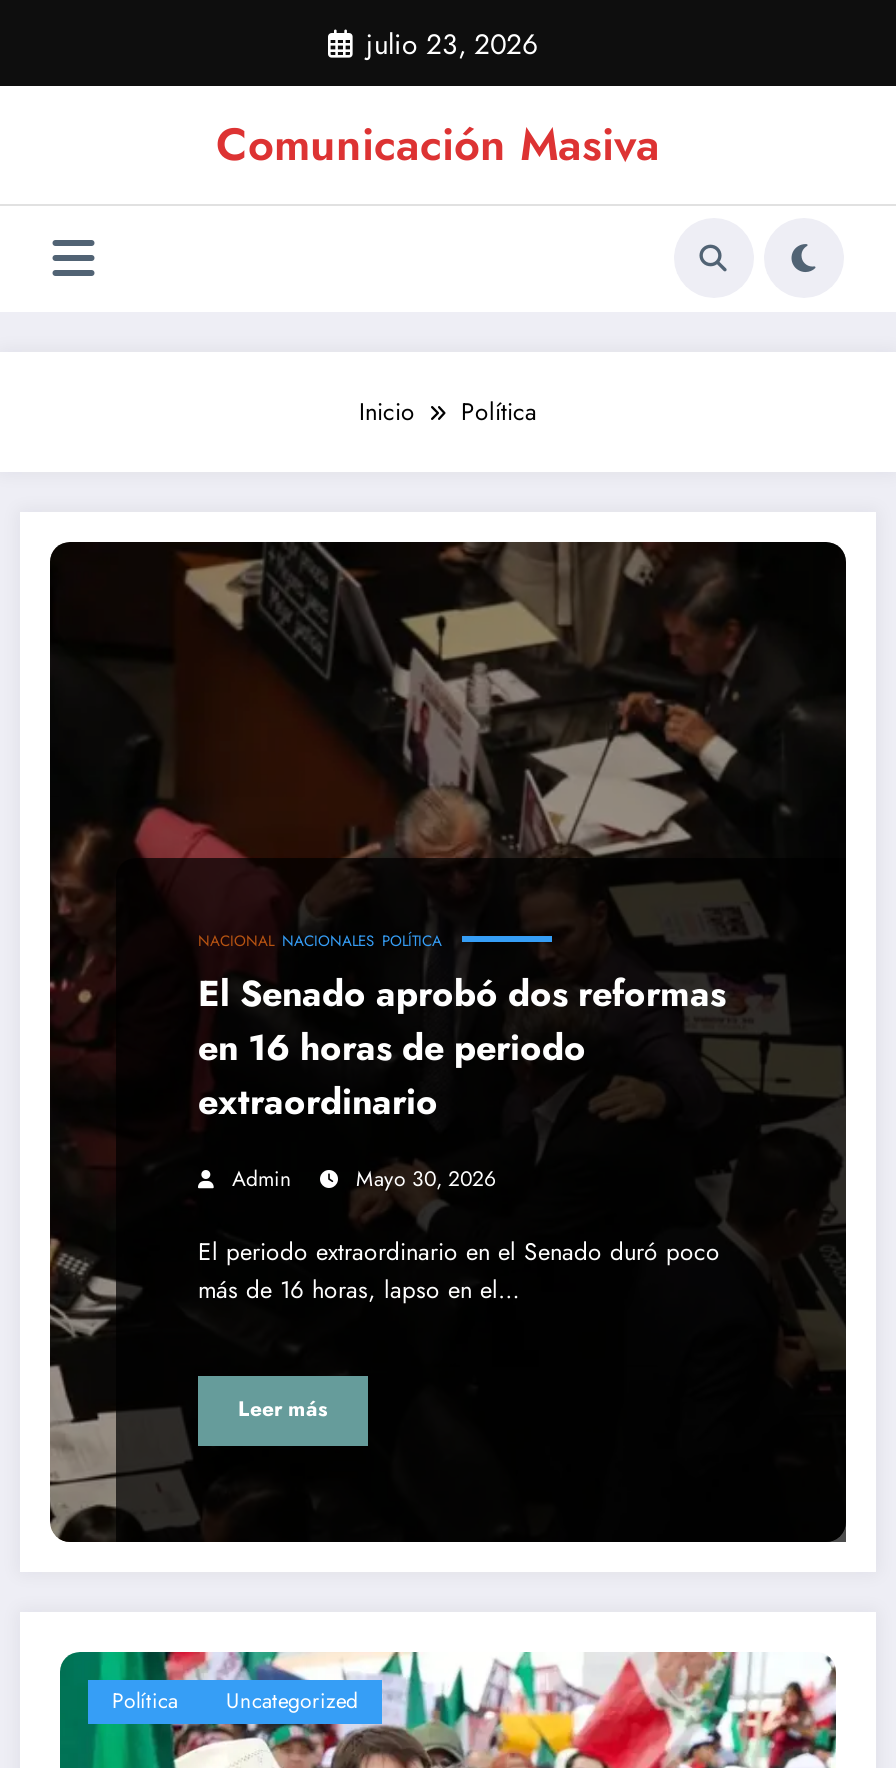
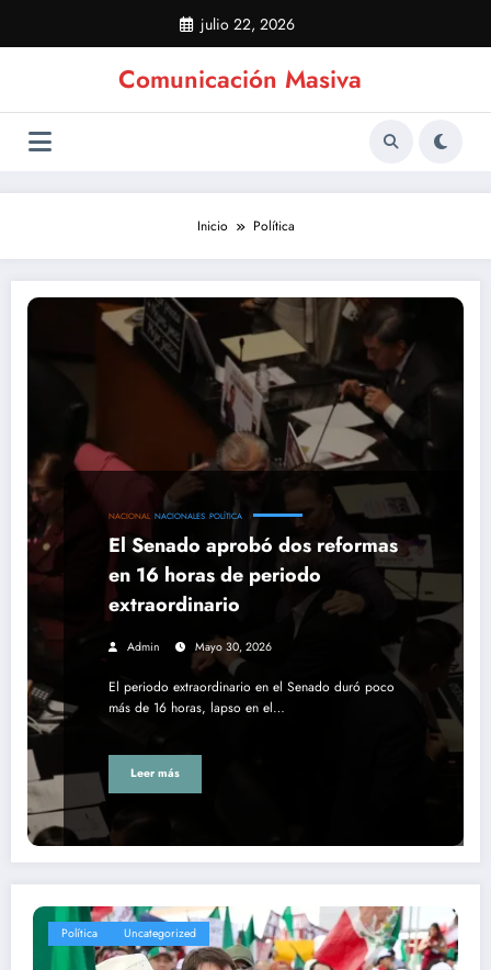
- julio 23, 2026
+ julio 22, 2026
